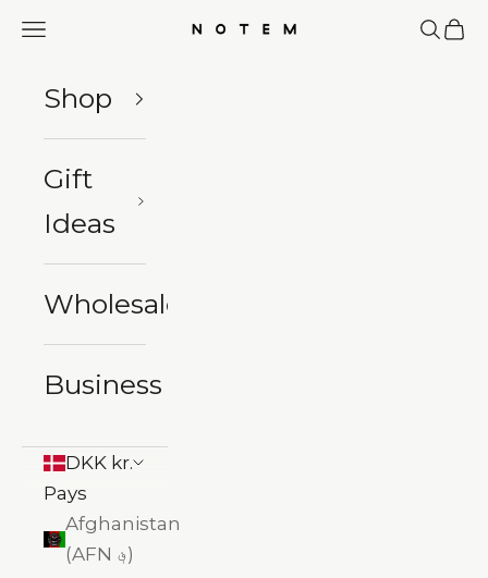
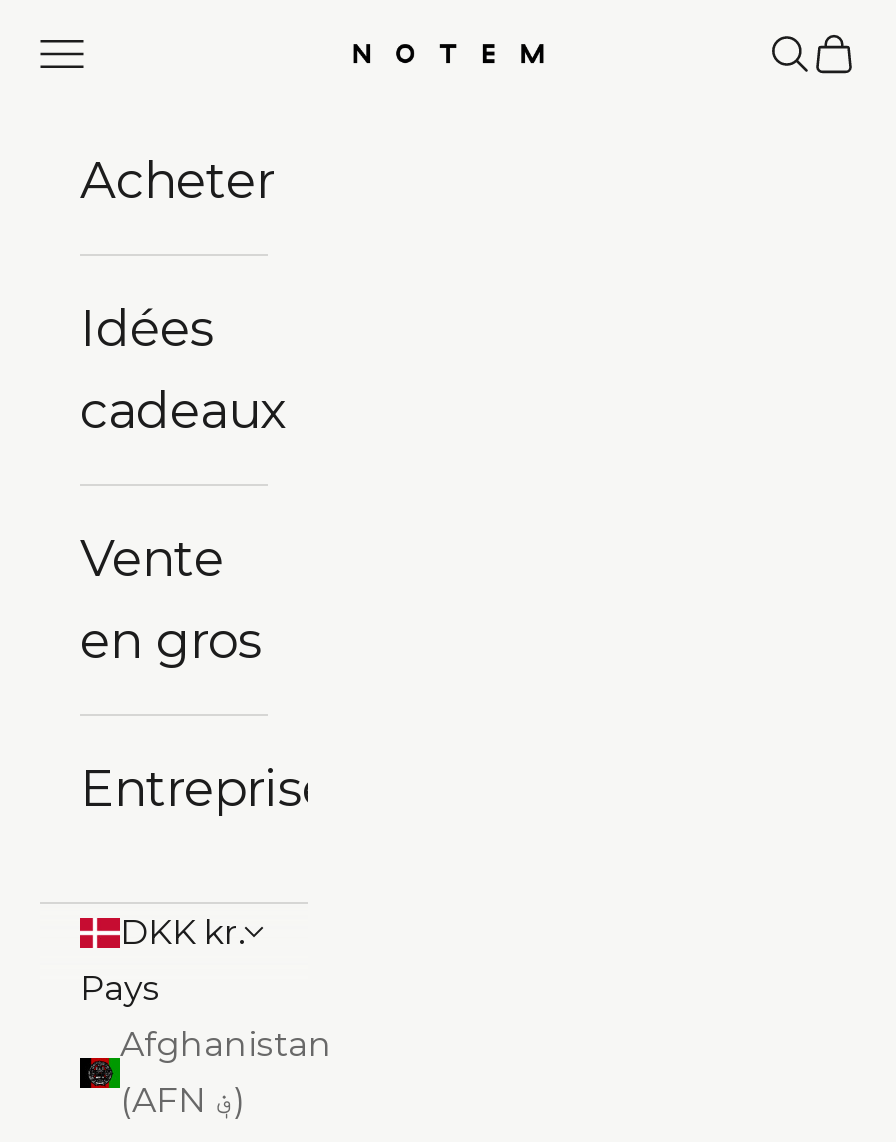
- Shop
+ Acheter

- Gift
- Ideas
+ Idées
+ cadeaux

- Wholesale
+ Vente
+ en gros

- Business
+ Entreprise
